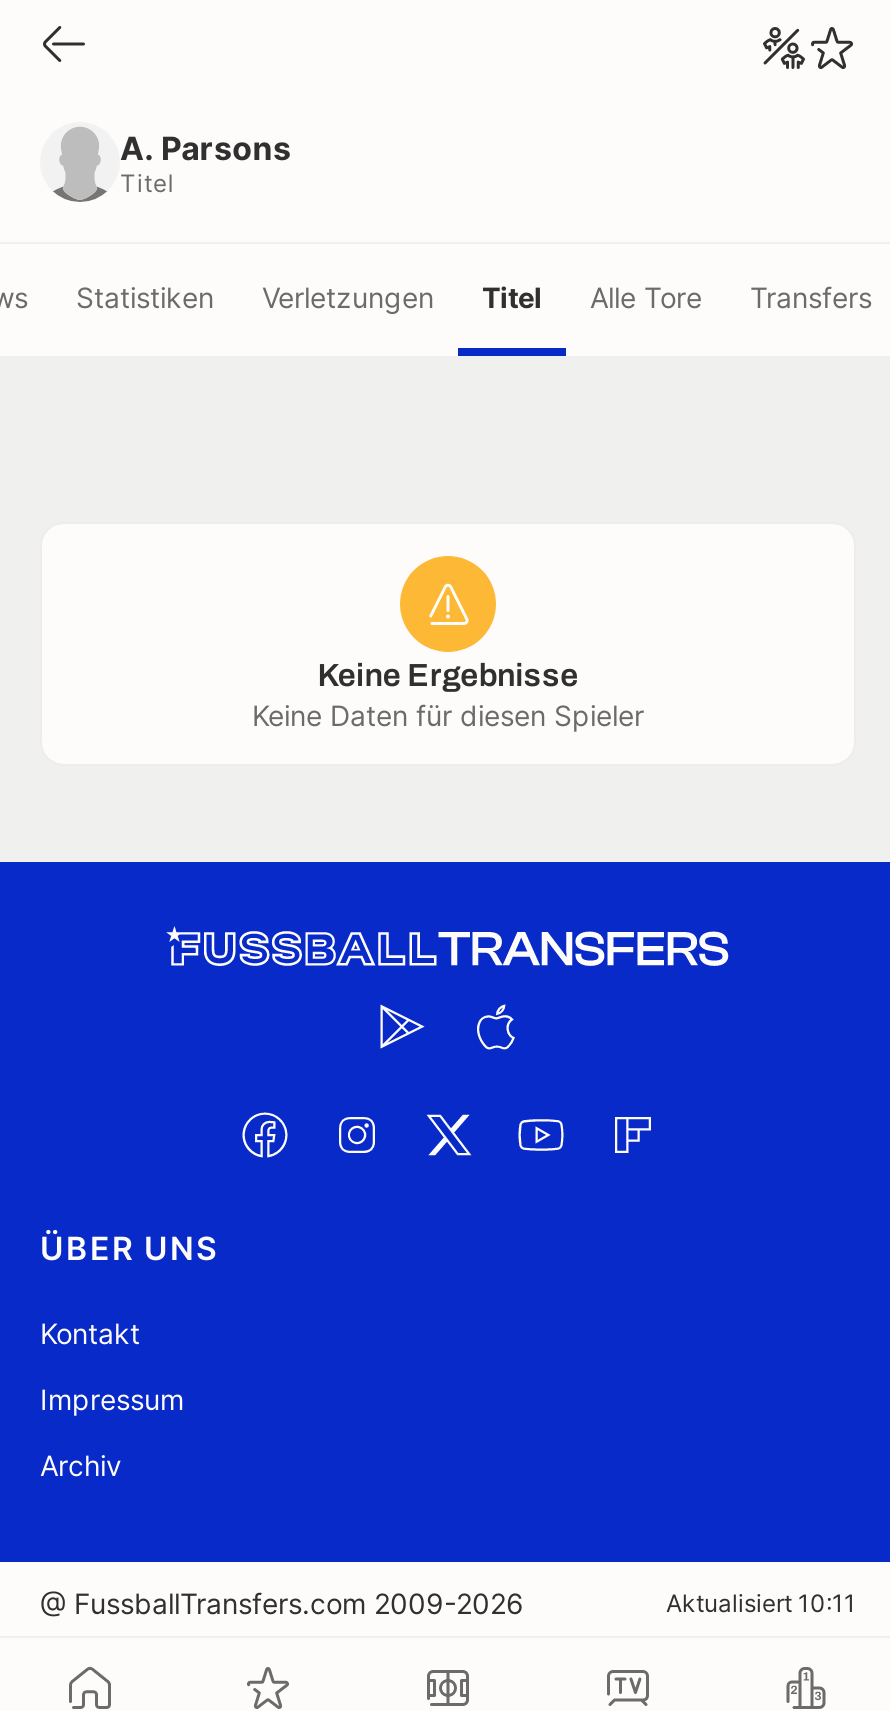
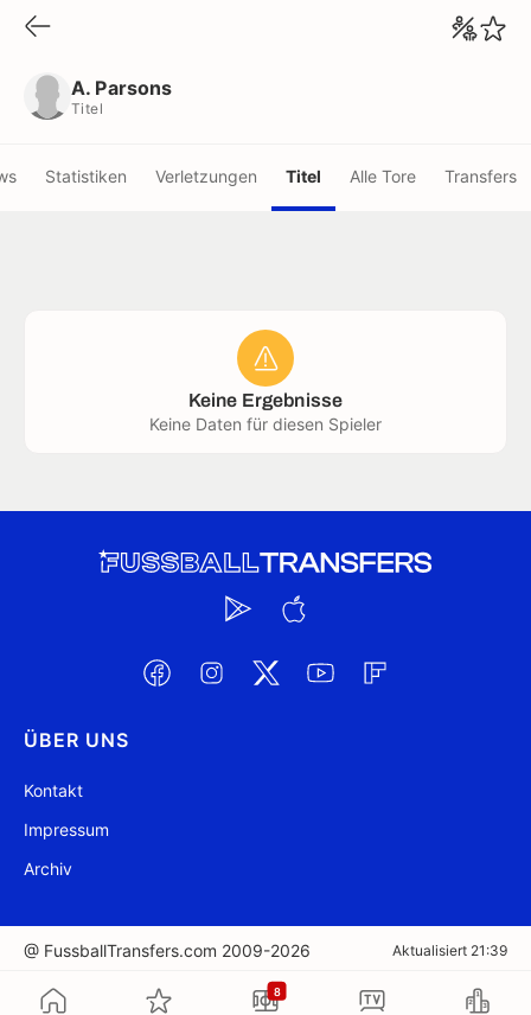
- Aktualisiert 10:11
+ Aktualisiert 21:39

+ 8
